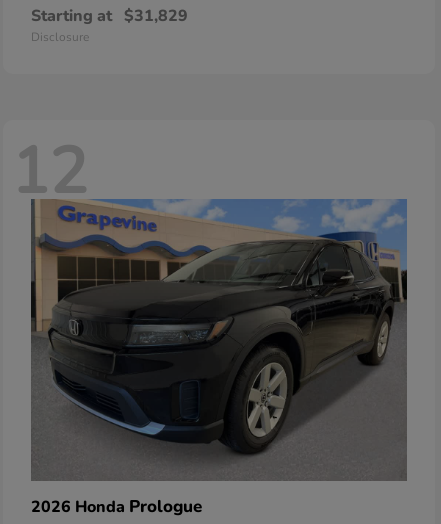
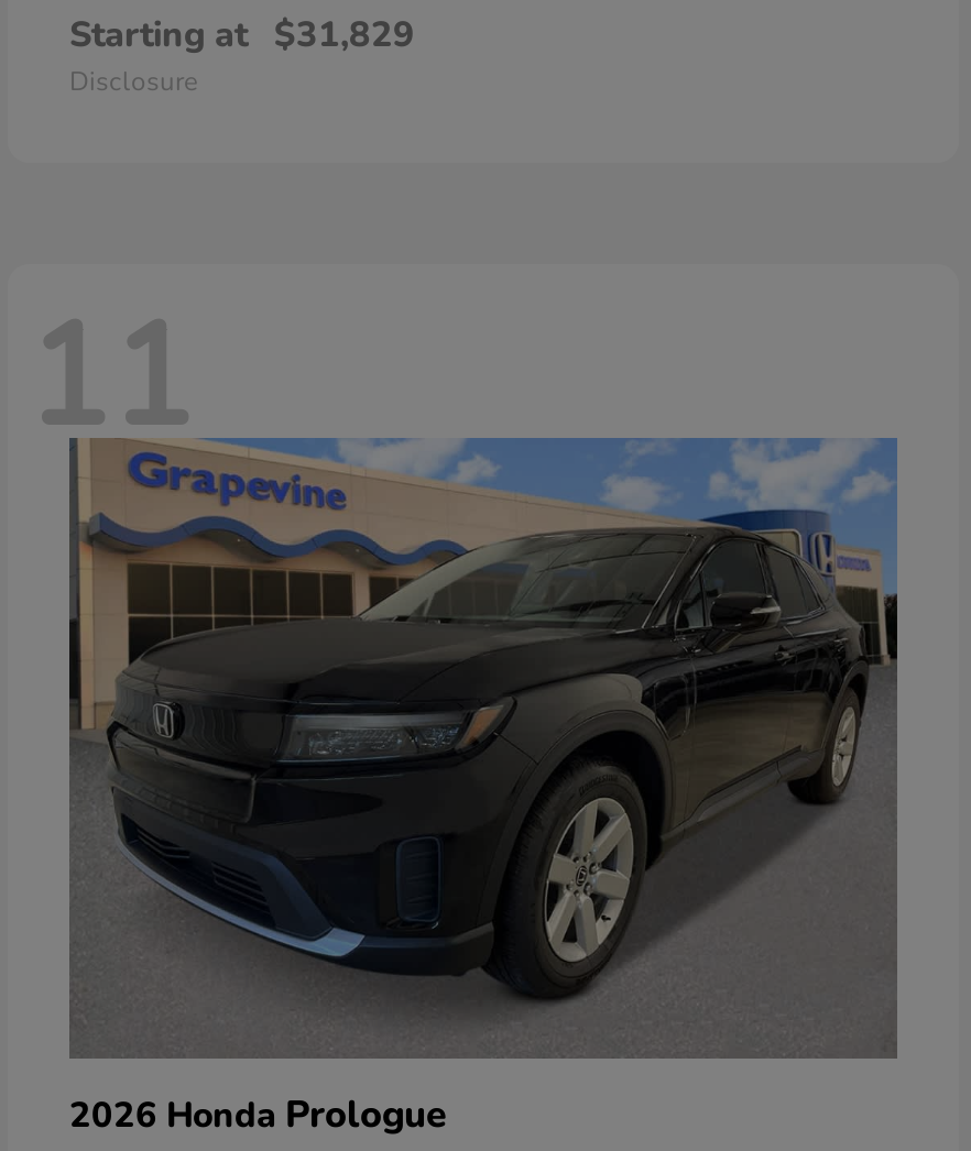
- 12
+ 11
